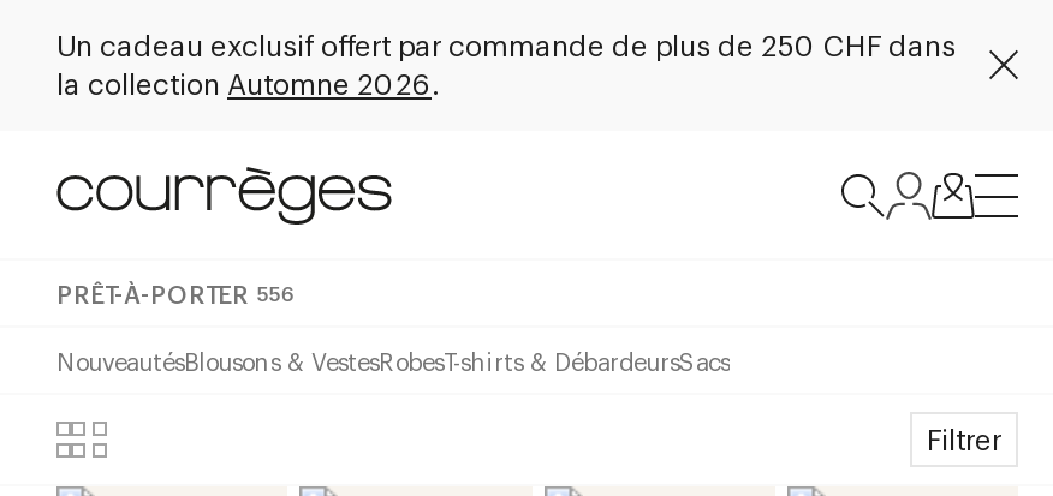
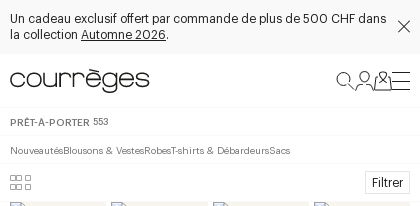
- Un cadeau exclusif offert par commande de plus de 250 CHF dans
+ Un cadeau exclusif offert par commande de plus de 500 CHF dans

- PRÊT-À-PORTER 556
+ PRÊT-À-PORTER 553
